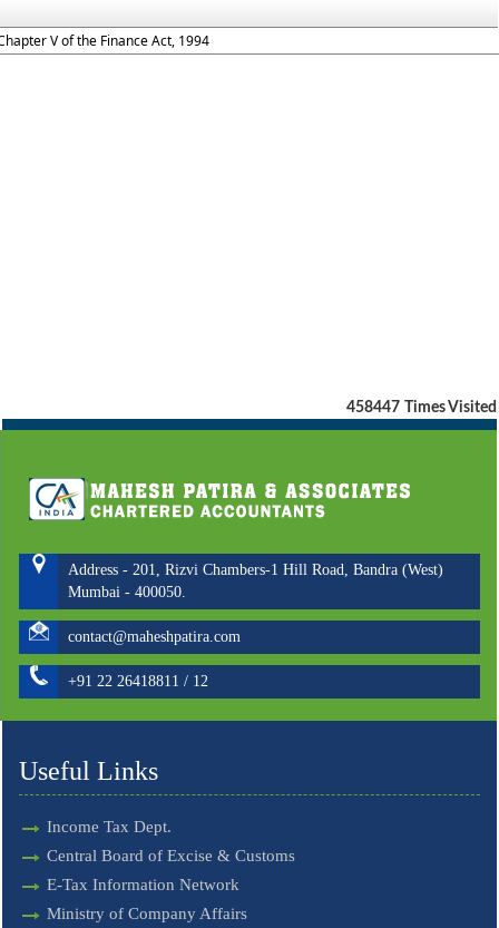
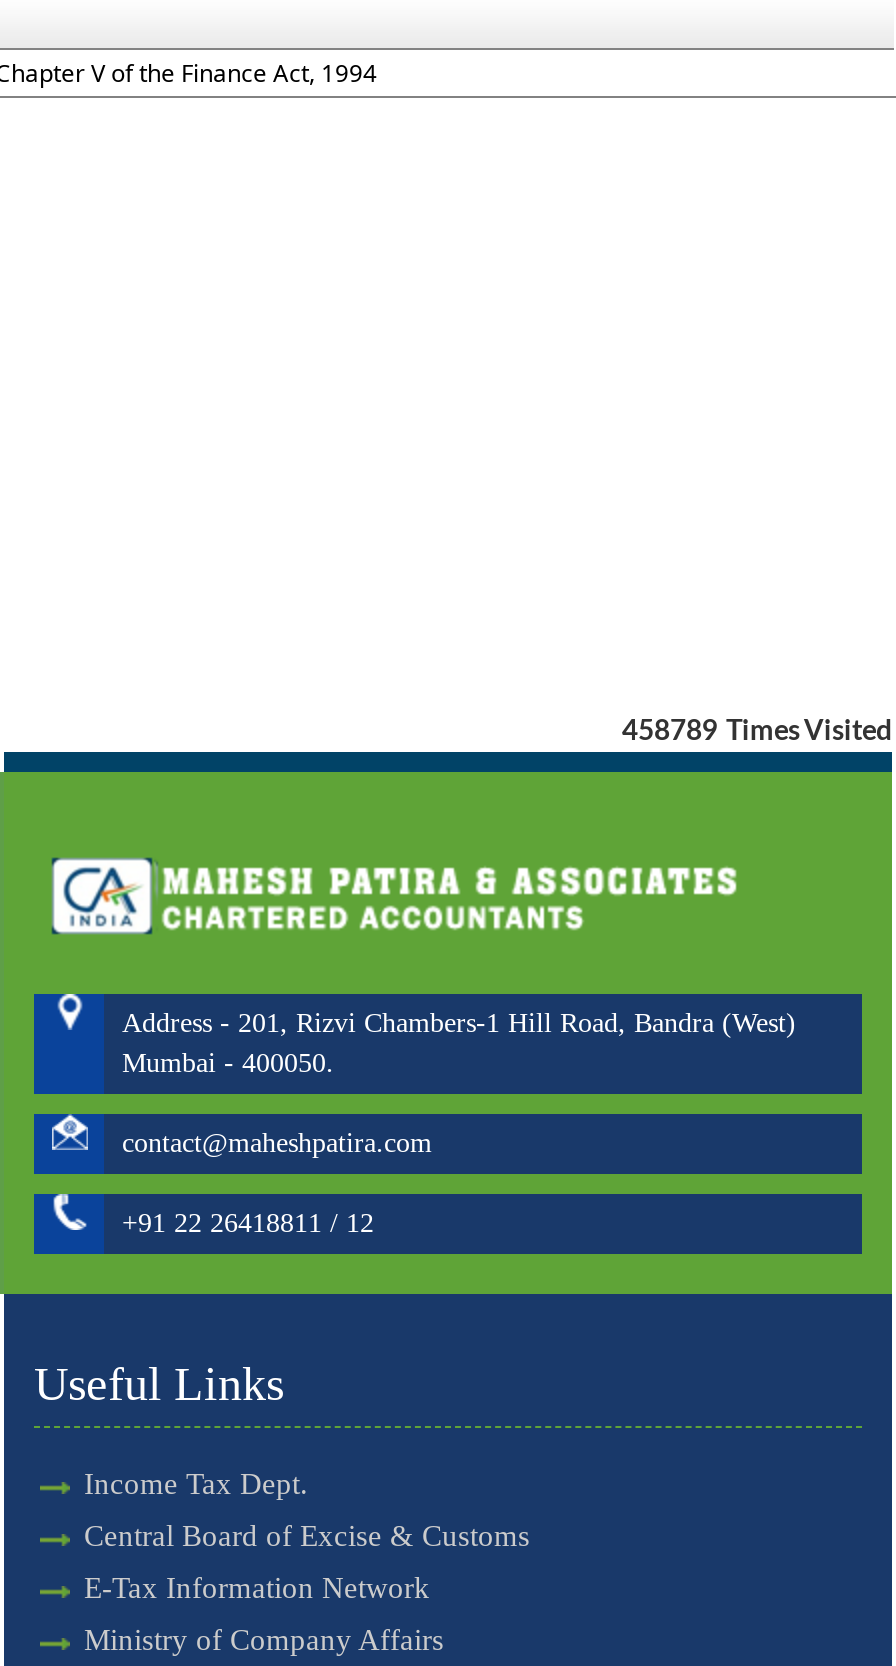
- 458447 Times Visited
+ 458789 Times Visited
